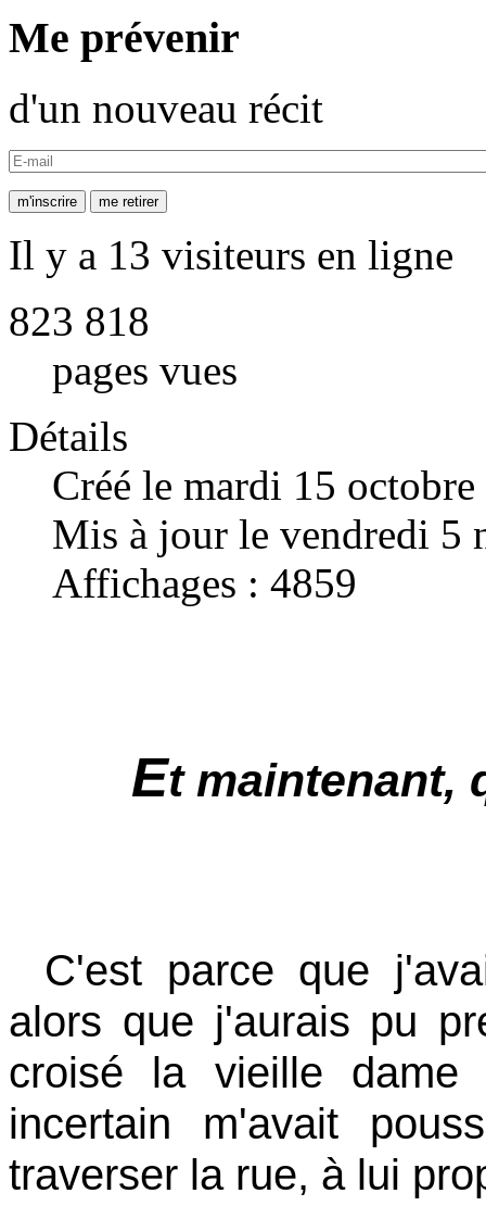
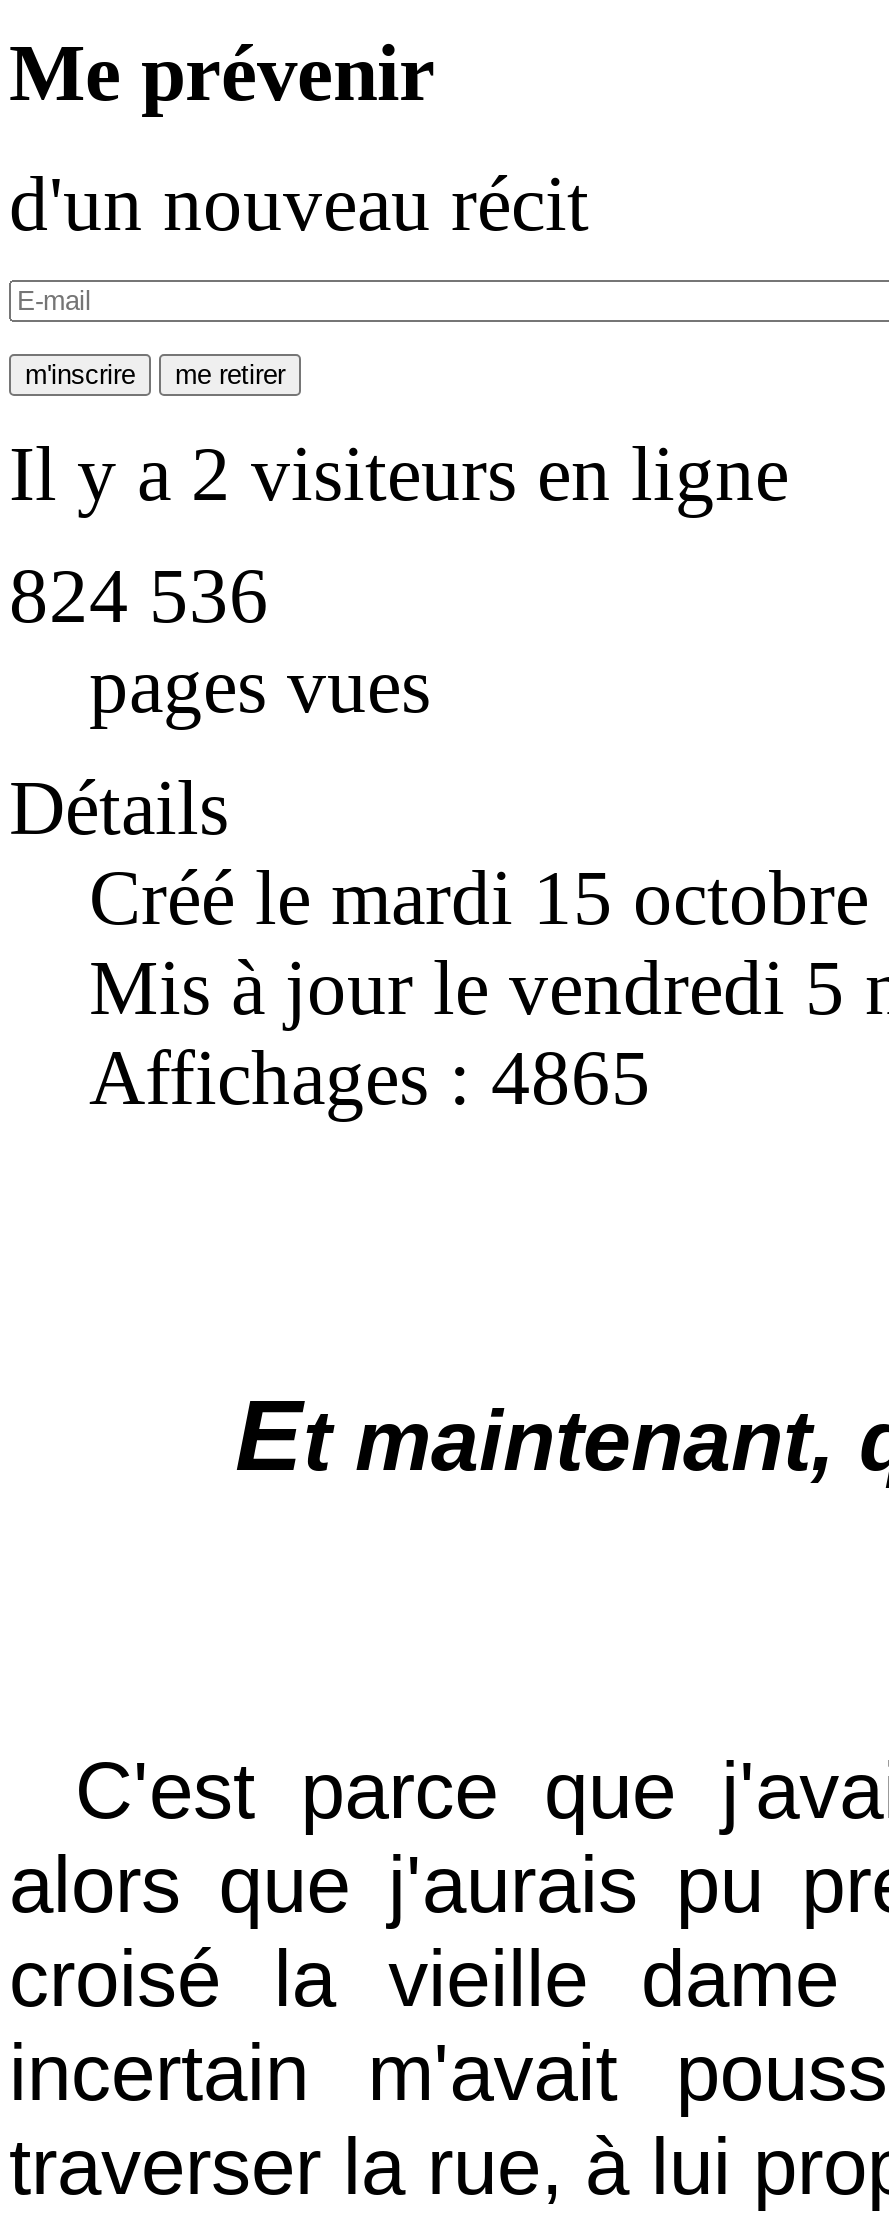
- Il y a 13 visiteurs en ligne
+ Il y a 2 visiteurs en ligne

- 823 818
+ 824 536

- Affichages : 4859
+ Affichages : 4865
